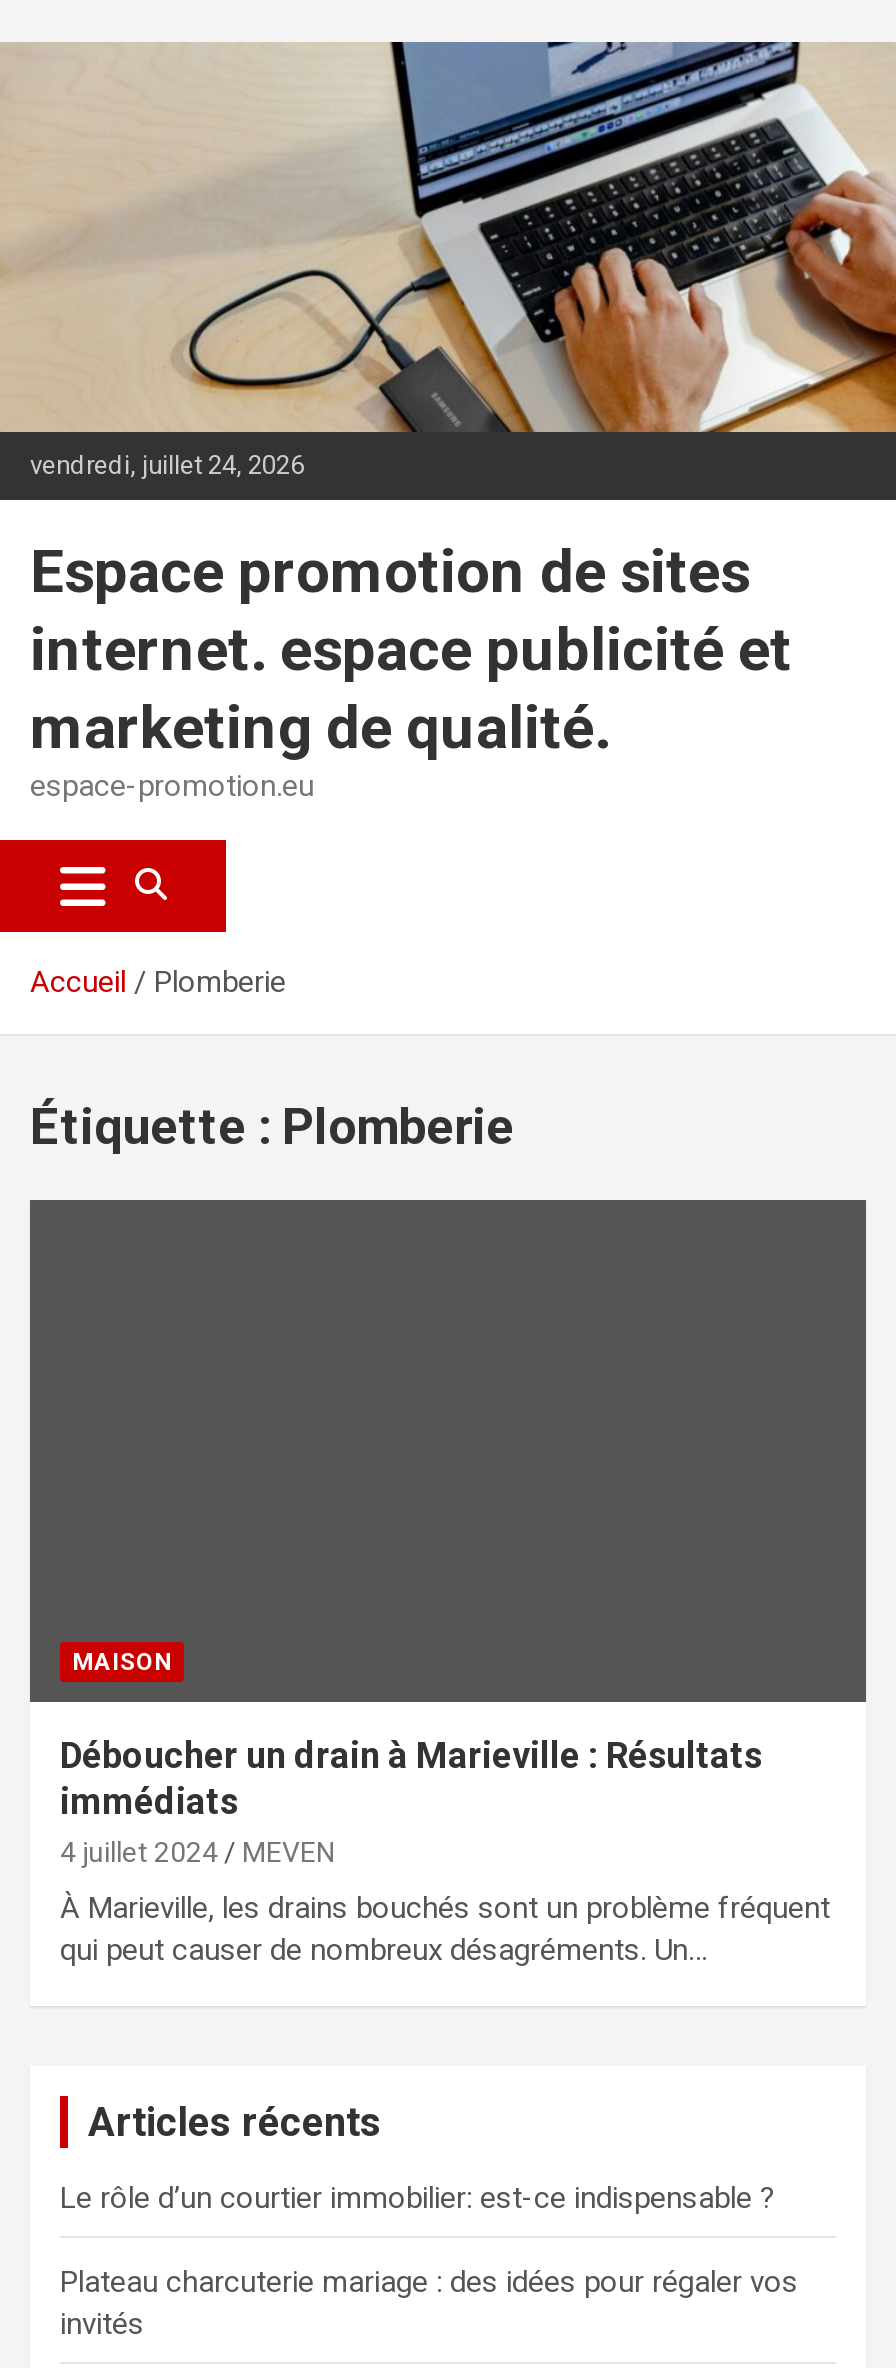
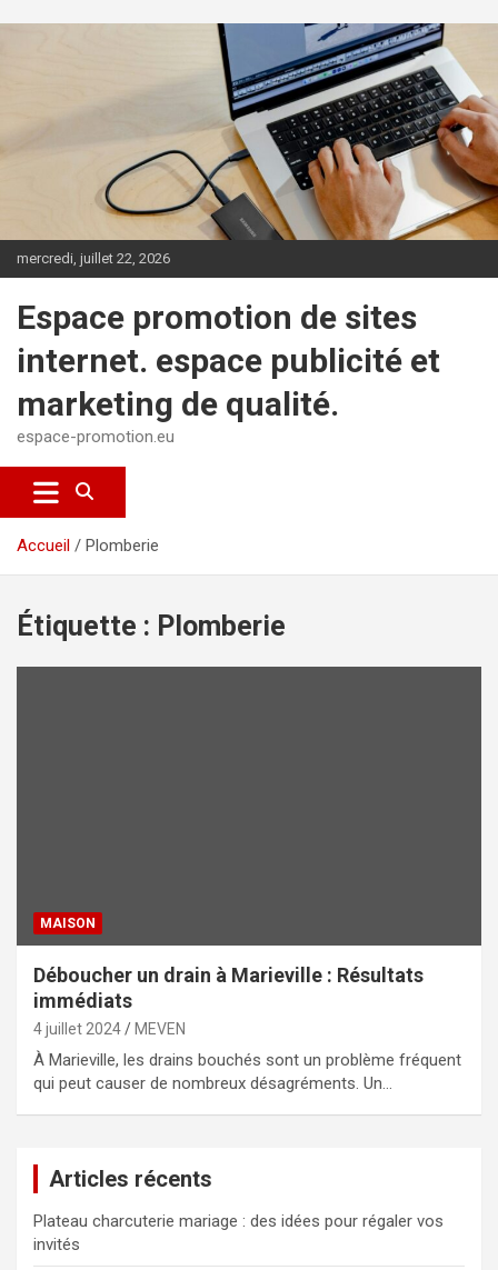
- vendredi, juillet 24, 2026
+ mercredi, juillet 22, 2026

- Le rôle d’un courtier immobilier: est-ce indispensable ?
